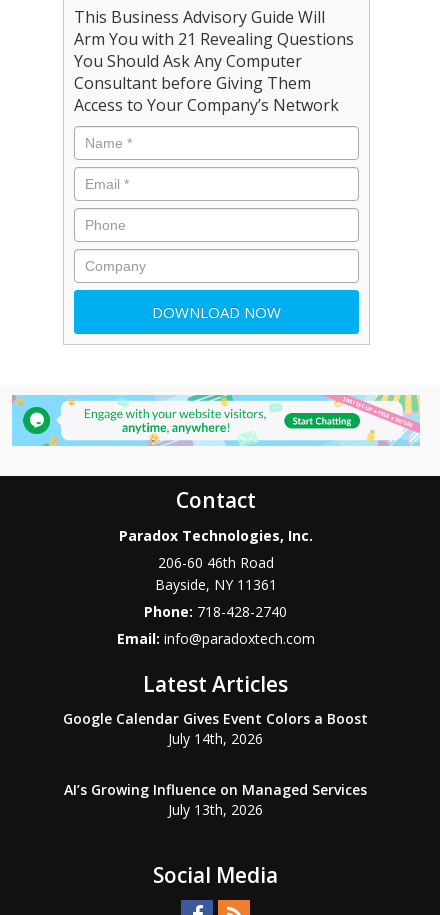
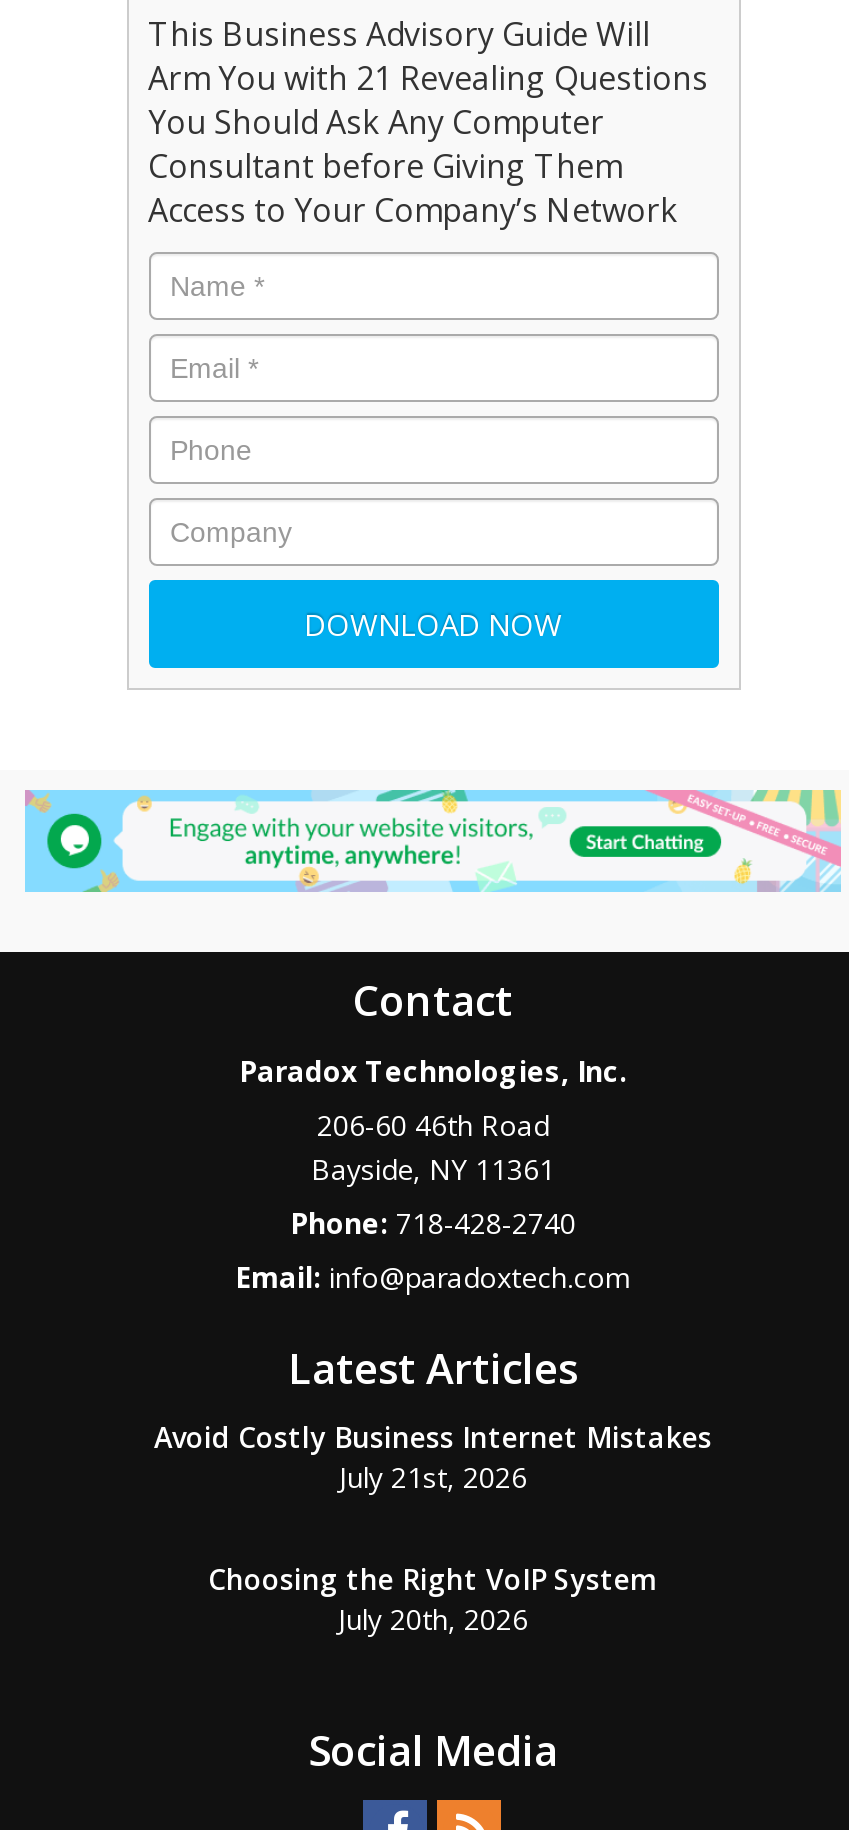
- Google Calendar Gives Event Colors a Boost
- July 14th, 2026
+ Avoid Costly Business Internet Mistakes
+ July 21st, 2026

- AI’s Growing Influence on Managed Services
- July 13th, 2026
+ Choosing the Right VoIP System
+ July 20th, 2026
